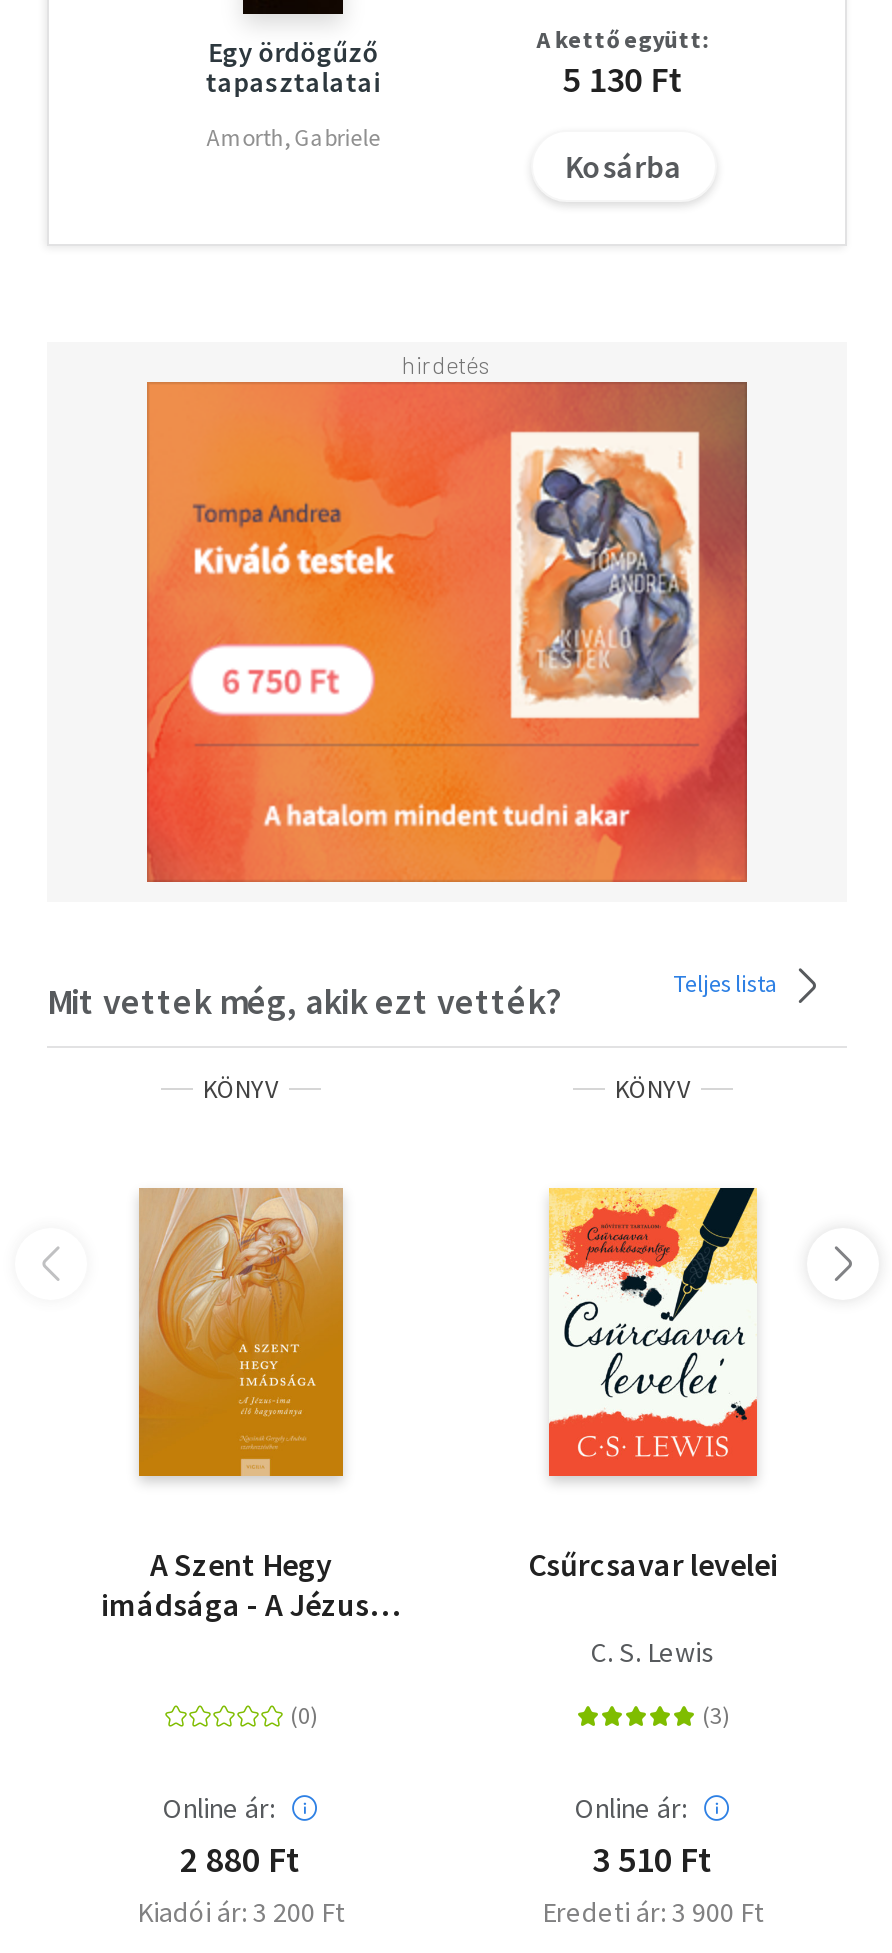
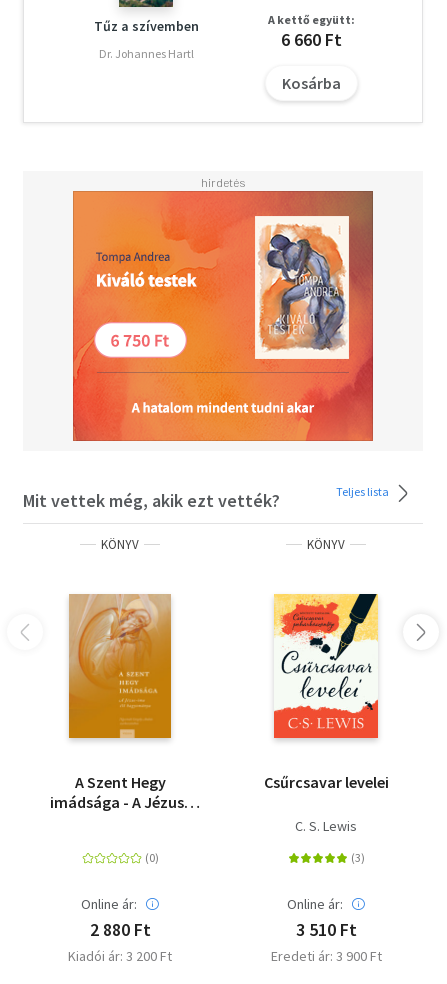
- Egy ördögűző
- tapasztalatai
+ Tűz a szívemben

- 5 130 Ft
+ 6 660 Ft

- Amorth, Gabriele
+ Dr. Johannes Hartl
